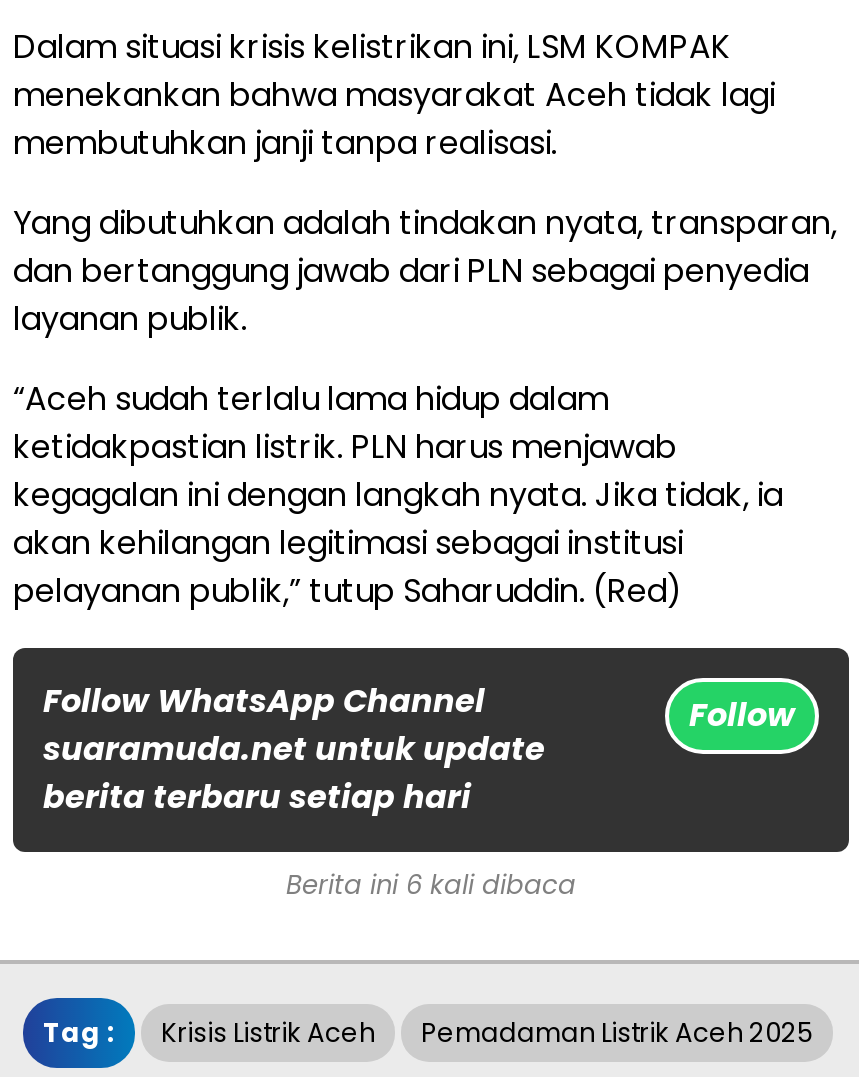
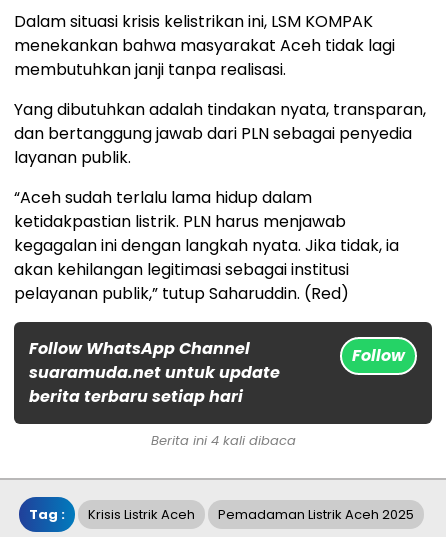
- Berita ini 6 kali dibaca
+ Berita ini 4 kali dibaca
